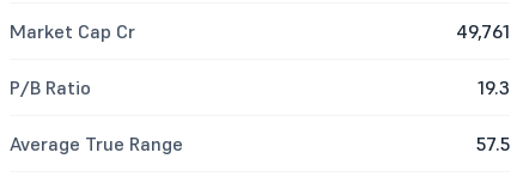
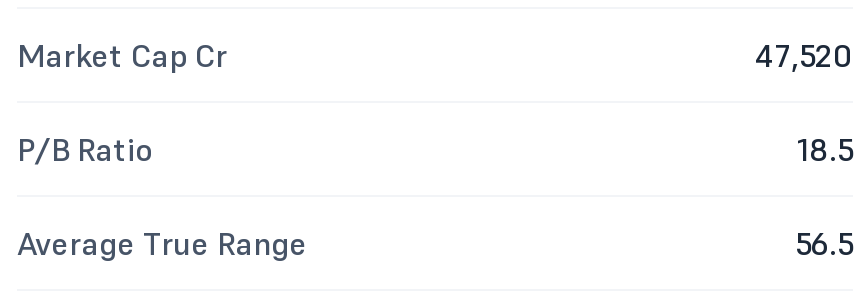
- 49,761
+ 47,520

- 19.3
+ 18.5

- 57.5
+ 56.5
